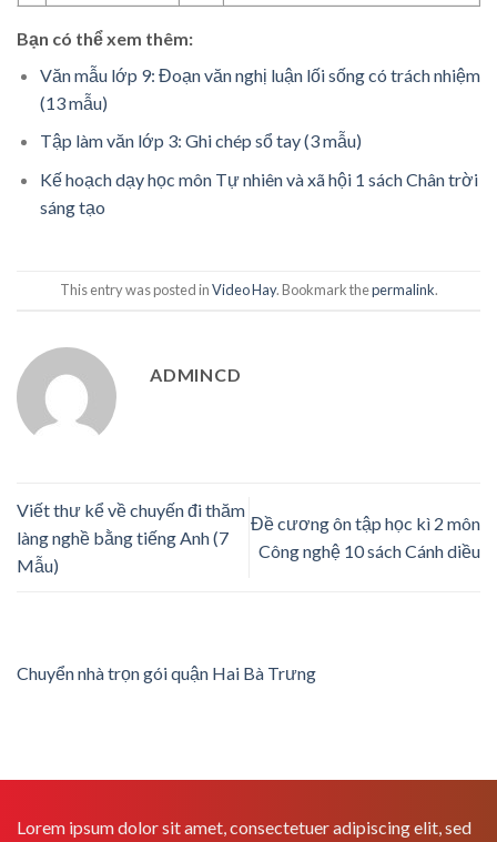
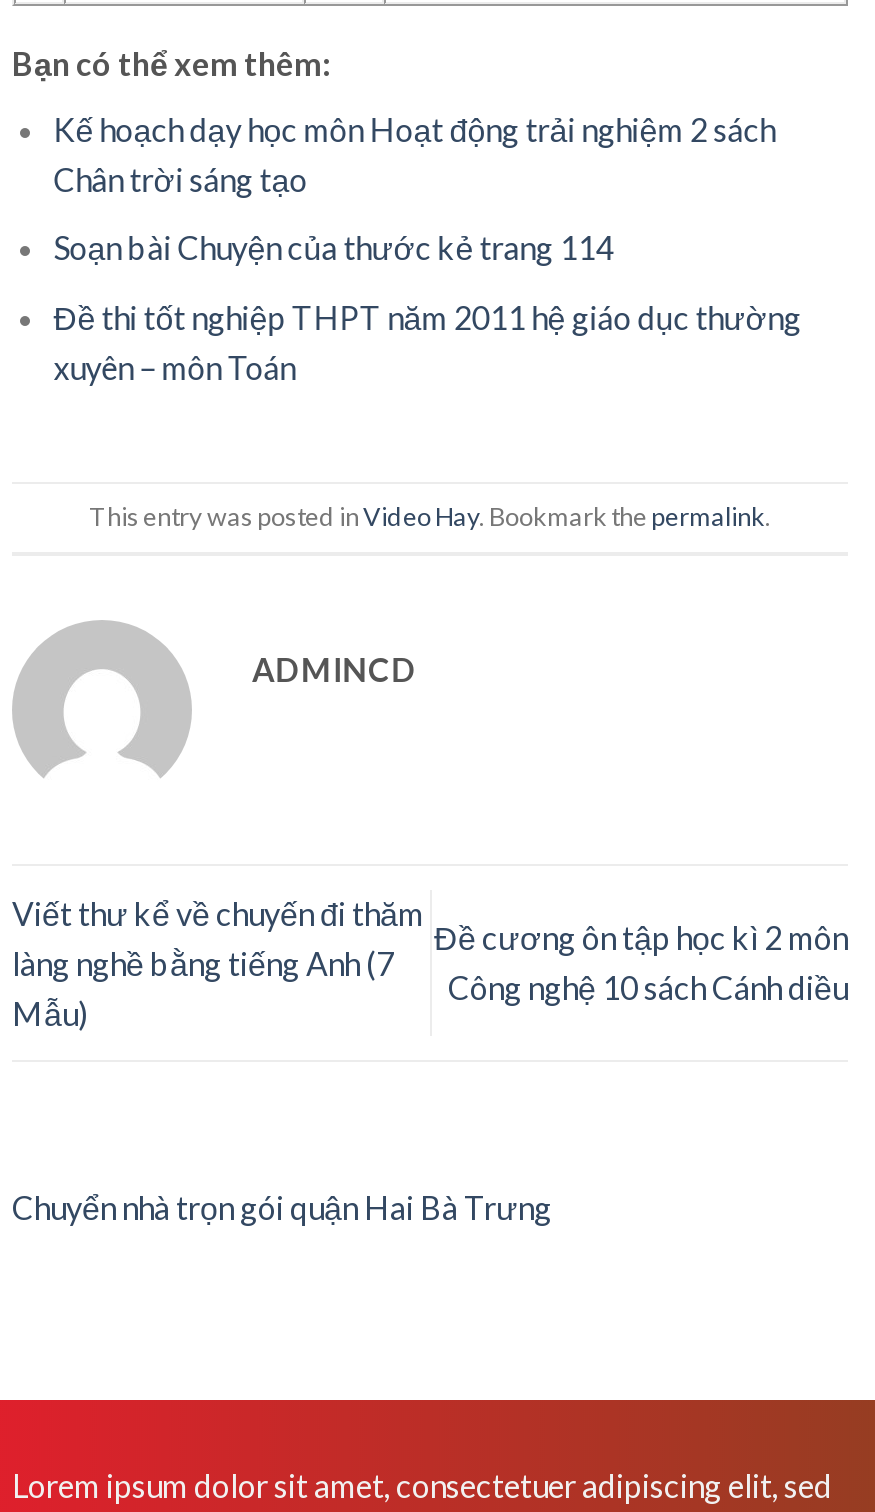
- Văn mẫu lớp 9: Đoạn văn nghị luận lối sống có trách nhiệm
- (13 mẫu)
+ Kế hoạch dạy học môn Hoạt động trải nghiệm 2 sách
+ Chân trời sáng tạo

- Tập làm văn lớp 3: Ghi chép sổ tay (3 mẫu)
+ Soạn bài Chuyện của thước kẻ trang 114

- Kế hoạch dạy học môn Tự nhiên và xã hội 1 sách Chân trời
- sáng tạo
+ Đề thi tốt nghiệp THPT năm 2011 hệ giáo dục thường
+ xuyên – môn Toán
